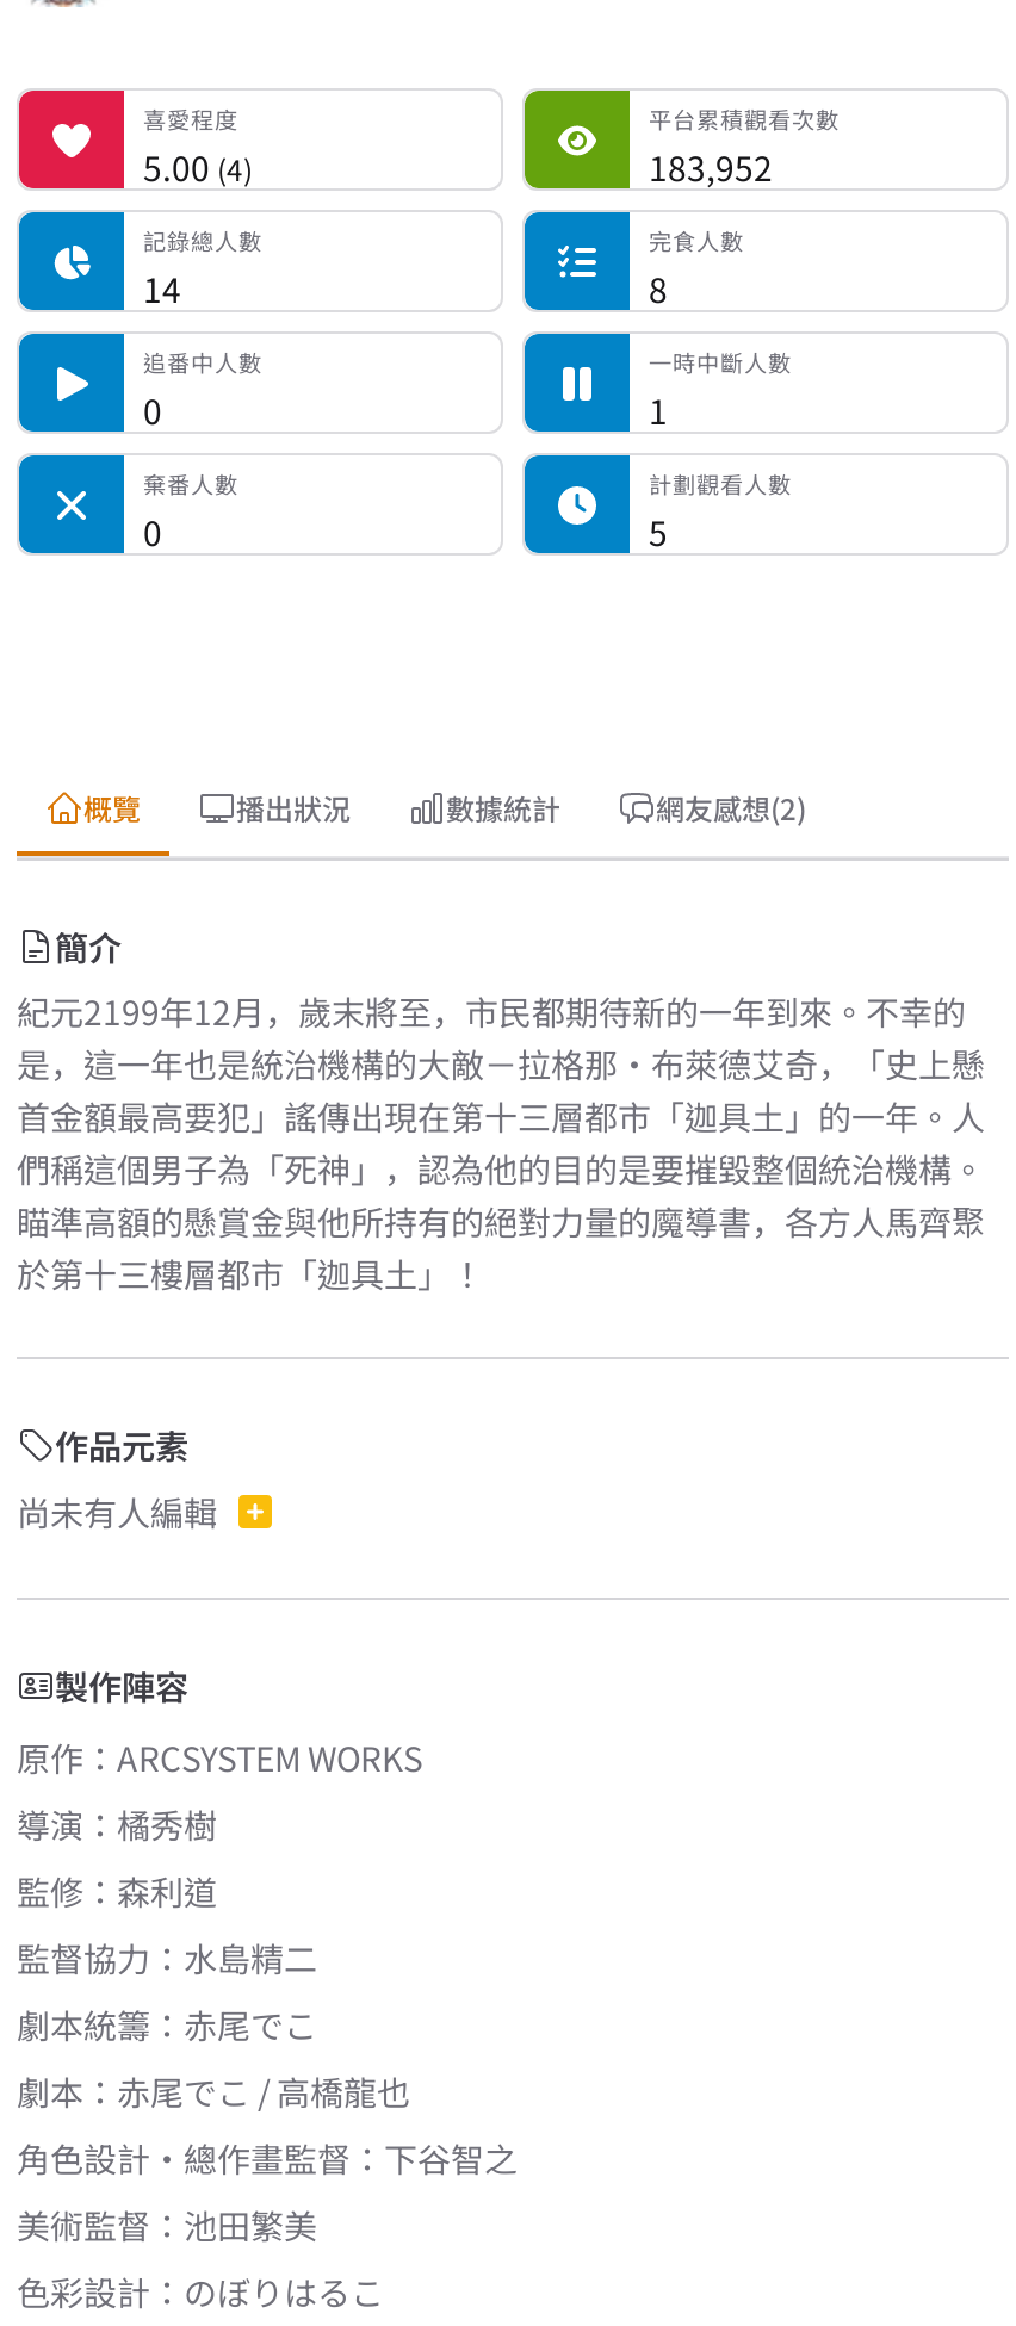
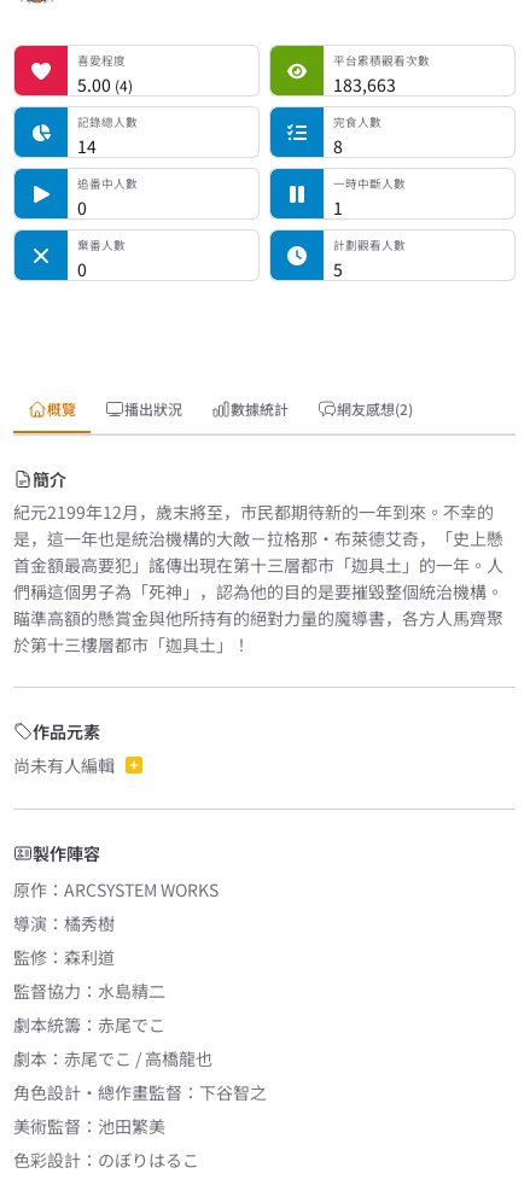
- 183,952
+ 183,663
